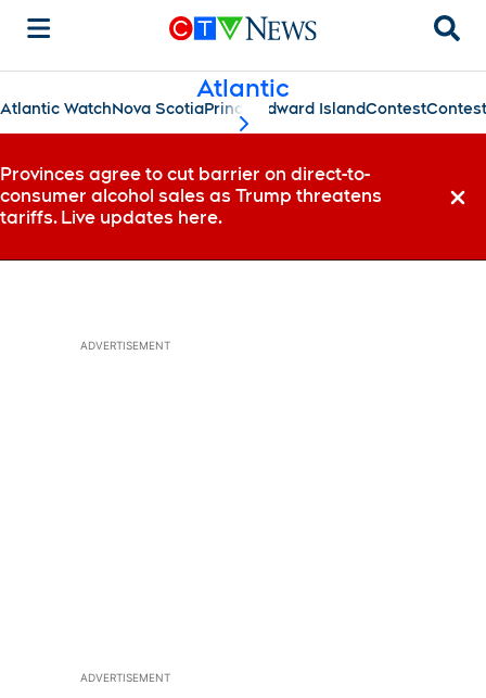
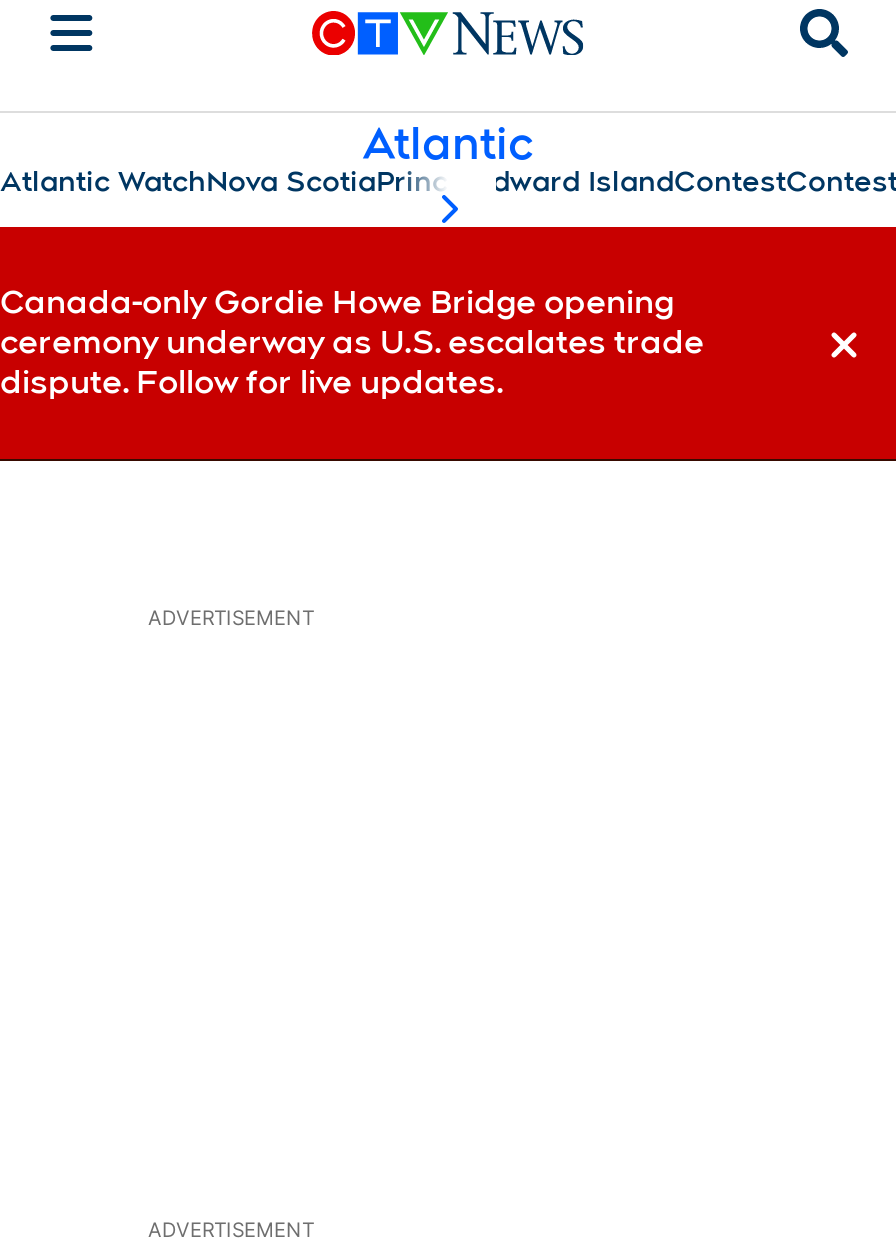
- Provinces agree to cut barrier on direct-to-
- consumer alcohol sales as Trump threatens
- tariffs. Live updates here.
+ Canada-only Gordie Howe Bridge opening
+ ceremony underway as U.S. escalates trade
+ dispute. Follow for live updates.
